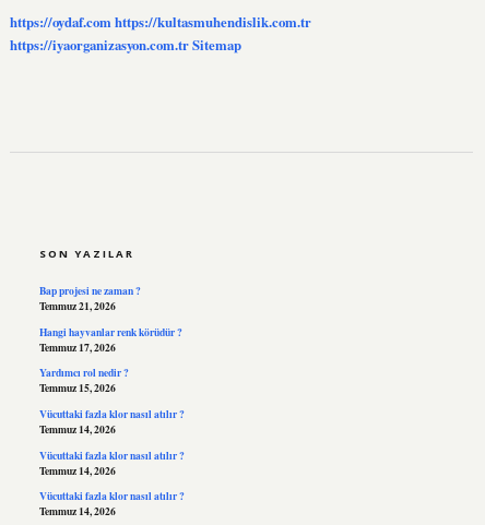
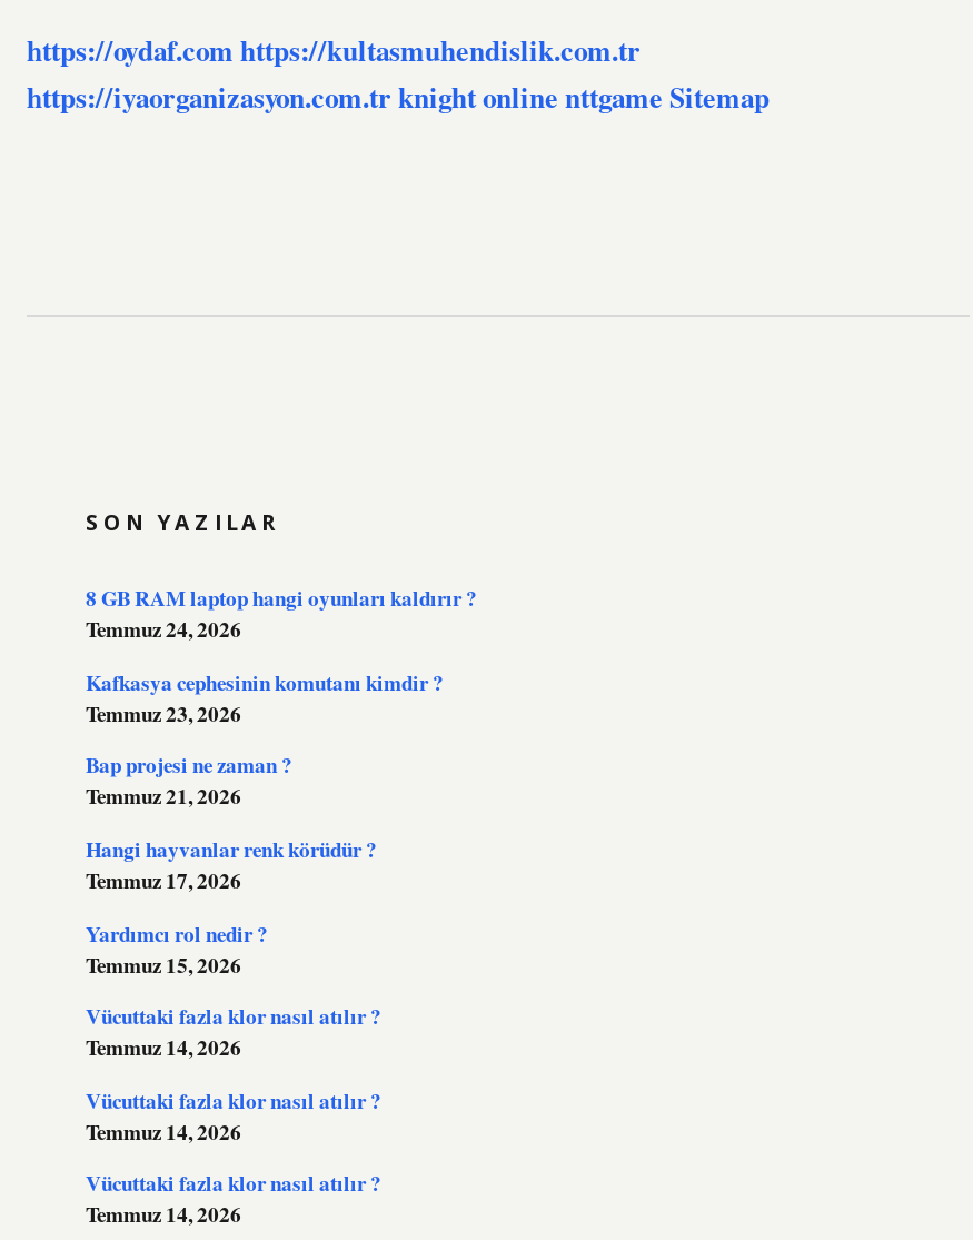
- https://iyaorganizasyon.com.tr Sitemap
+ https://iyaorganizasyon.com.tr knight online nttgame Sitemap

+ 8 GB RAM laptop hangi oyunları kaldırır ?
+ Temmuz 24, 2026
+ Kafkasya cephesinin komutanı kimdir ?
+ Temmuz 23, 2026
